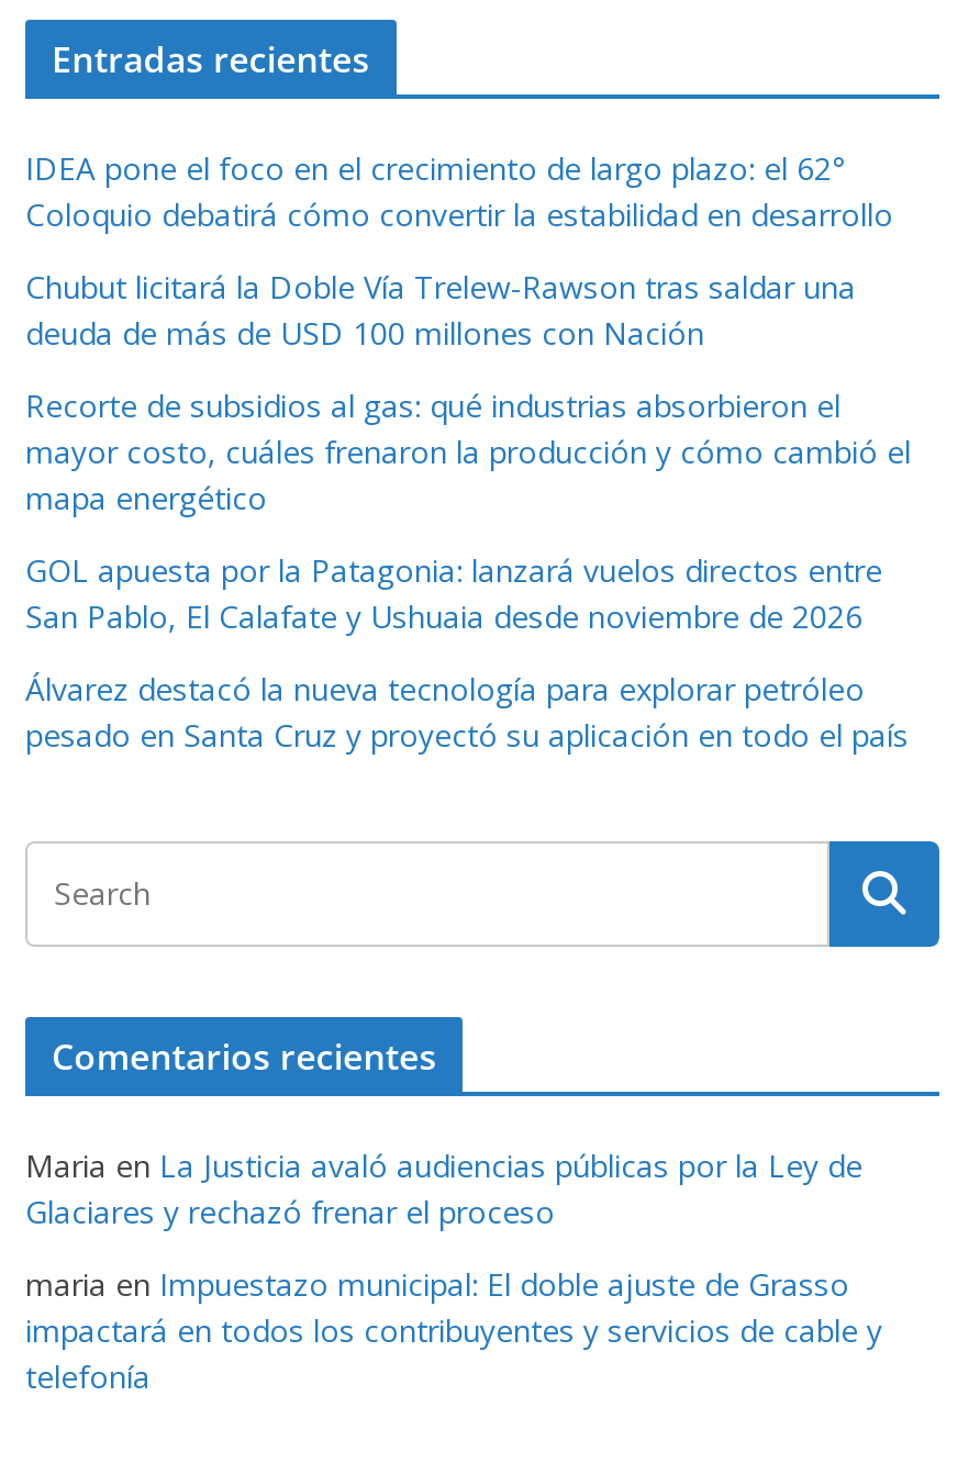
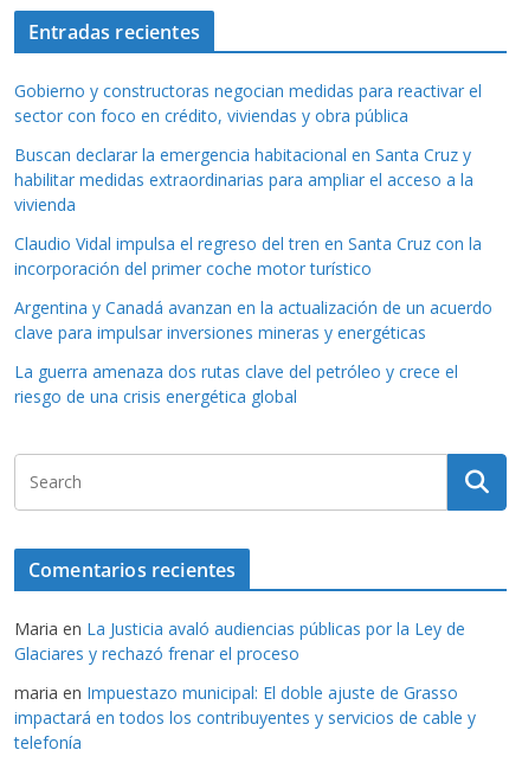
- IDEA pone el foco en el crecimiento de largo plazo: el 62°
- Coloquio debatirá cómo convertir la estabilidad en desarrollo
+ Gobierno y constructoras negocian medidas para reactivar el
+ sector con foco en crédito, viviendas y obra pública

- Chubut licitará la Doble Vía Trelew-Rawson tras saldar una
- deuda de más de USD 100 millones con Nación
+ Buscan declarar la emergencia habitacional en Santa Cruz y
+ habilitar medidas extraordinarias para ampliar el acceso a la
+ vivienda

- Recorte de subsidios al gas: qué industrias absorbieron el
- mayor costo, cuáles frenaron la producción y cómo cambió el
- mapa energético
+ Claudio Vidal impulsa el regreso del tren en Santa Cruz con la
+ incorporación del primer coche motor turístico

- GOL apuesta por la Patagonia: lanzará vuelos directos entre
- San Pablo, El Calafate y Ushuaia desde noviembre de 2026
+ Argentina y Canadá avanzan en la actualización de un acuerdo
+ clave para impulsar inversiones mineras y energéticas

- Álvarez destacó la nueva tecnología para explorar petróleo
- pesado en Santa Cruz y proyectó su aplicación en todo el país
+ La guerra amenaza dos rutas clave del petróleo y crece el
+ riesgo de una crisis energética global
